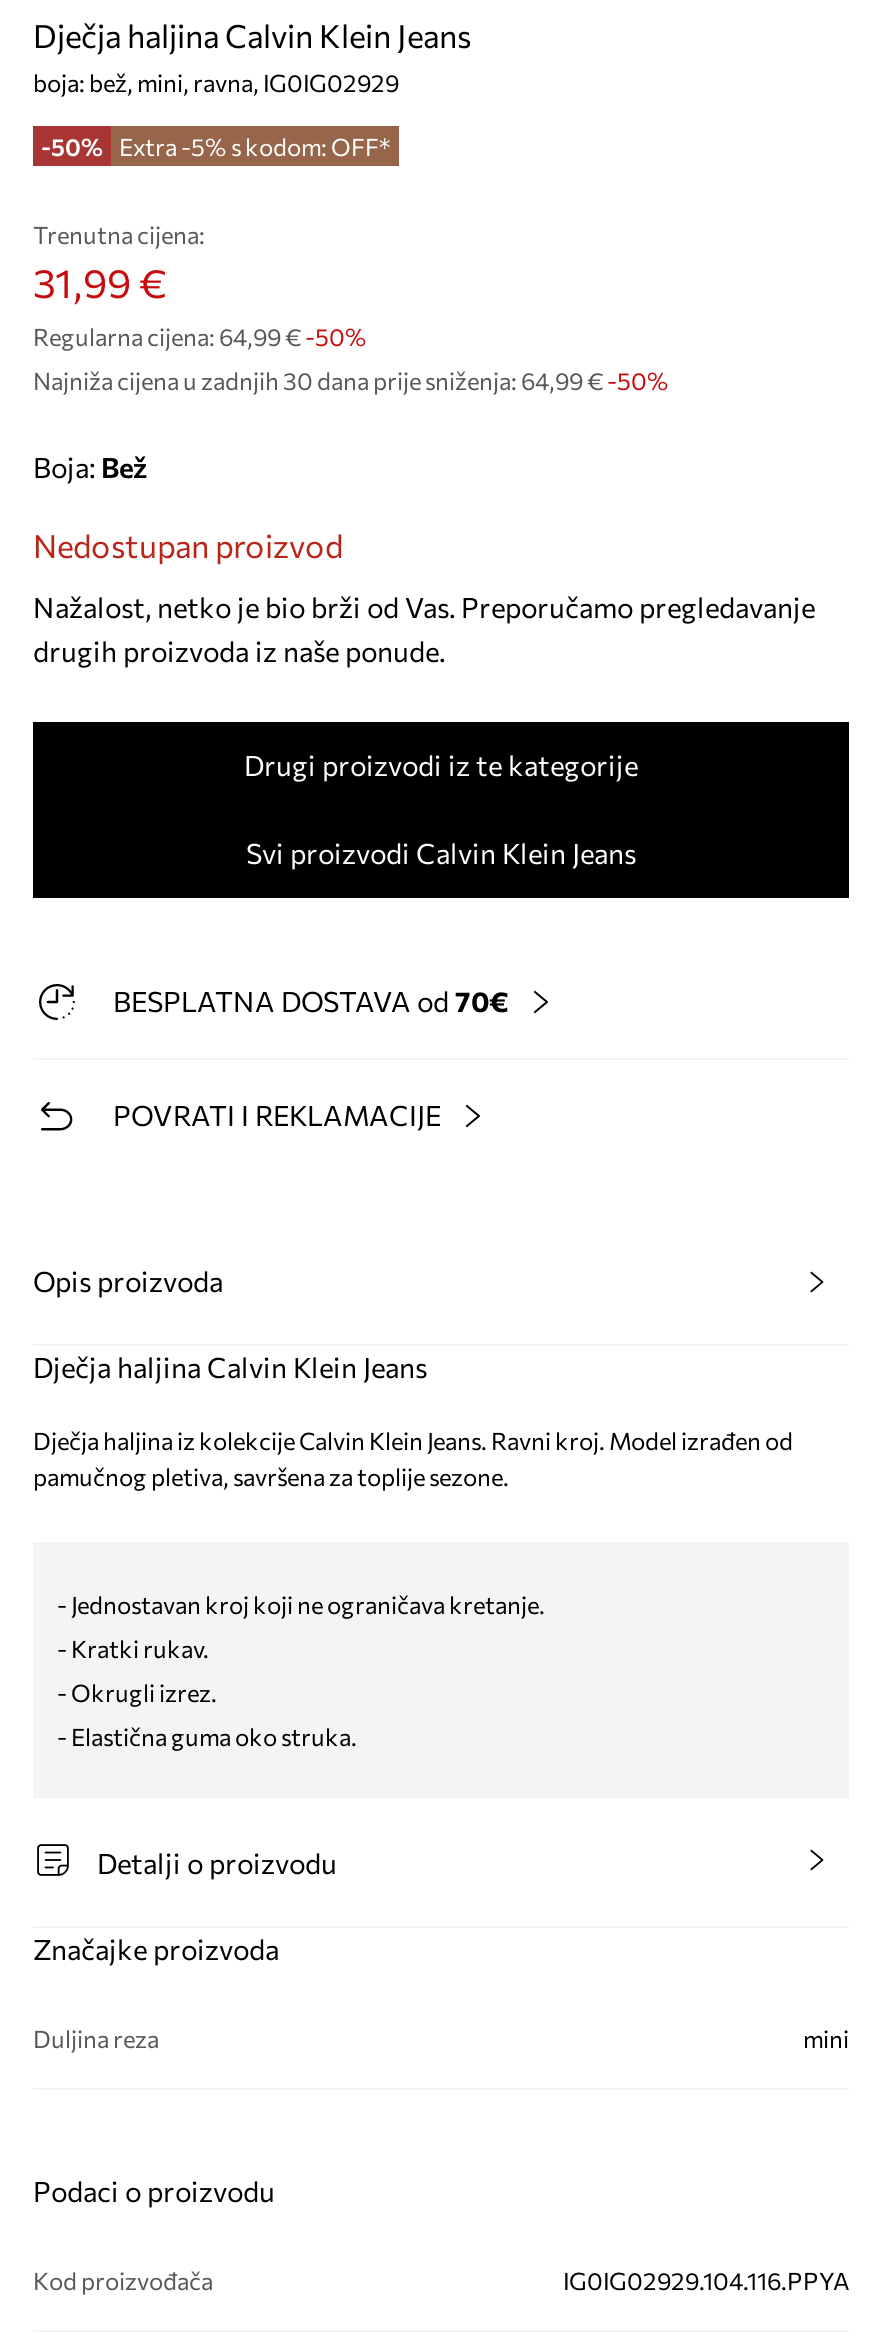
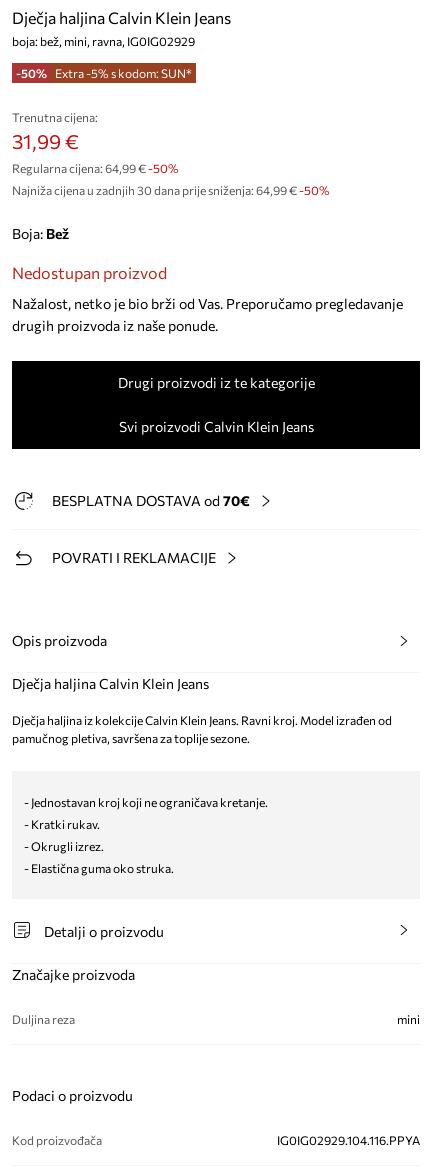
- -50% Extra -5% s kodom: OFF*
+ -50% Extra -5% s kodom: SUN*
